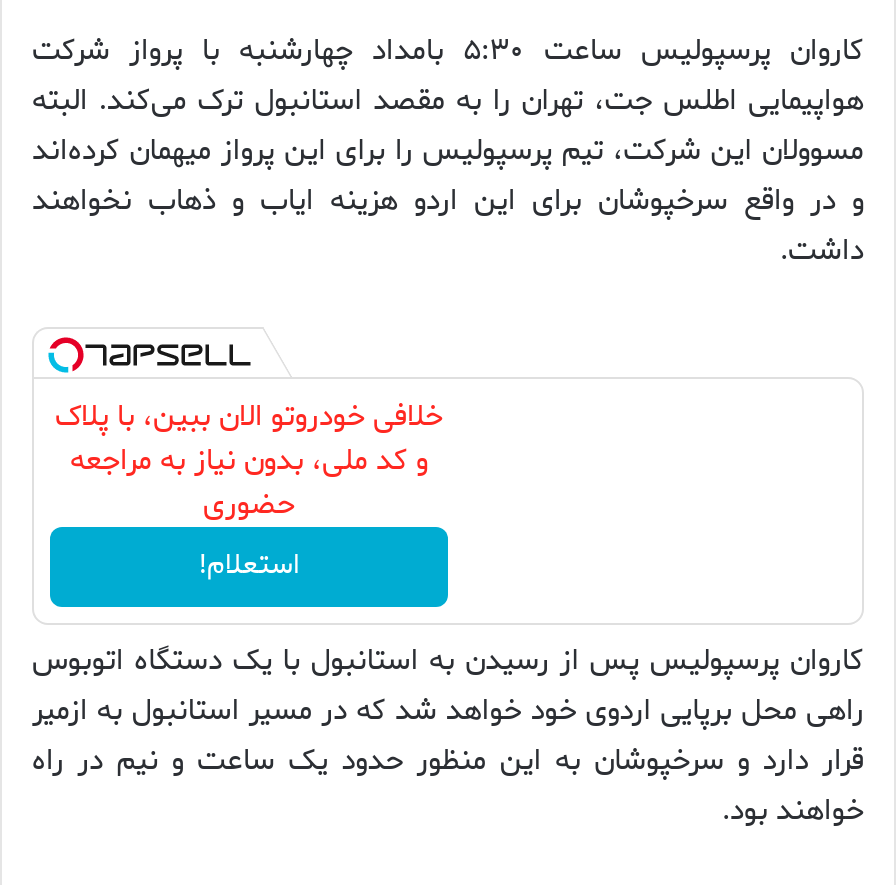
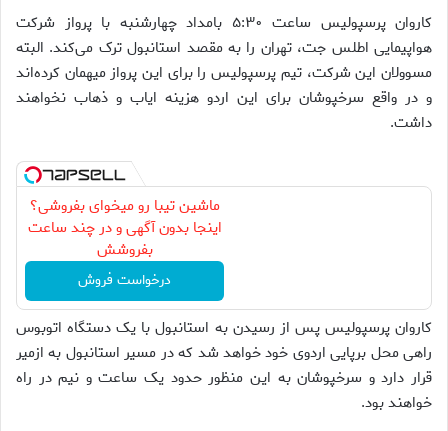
- خلافی خودروتو الان ببین، با پلاک
- و کد ملی، بدون نیاز به مراجعه
- حضوری
- استعلام!
+ ماشین تیبا رو میخوای بفروشی؟
+ اینجا بدون آگهی و در چند ساعت
+ بفروشش
+ درخواست فروش
